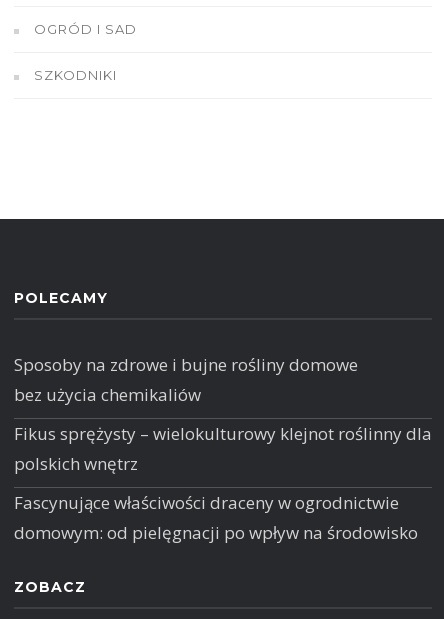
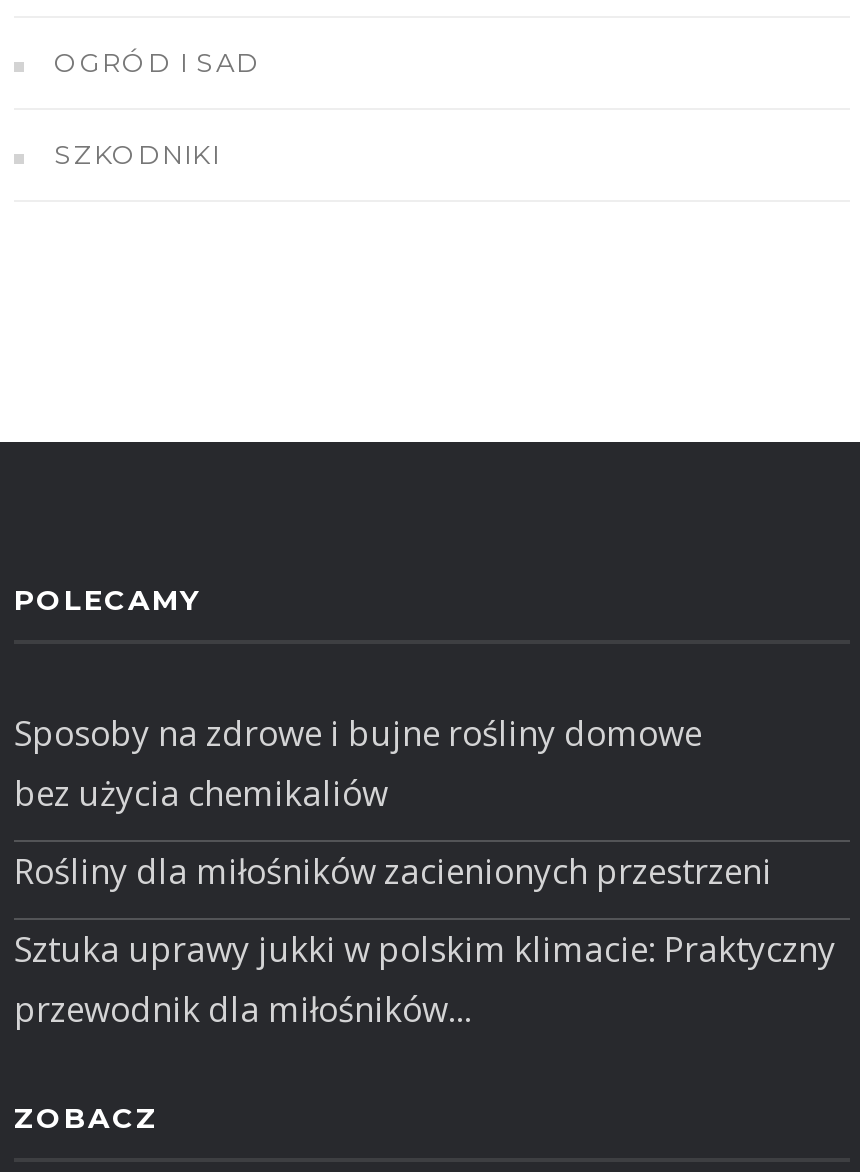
- Fikus sprężysty – wielokulturowy klejnot roślinny dla
- polskich wnętrz
+ Rośliny dla miłośników zacienionych przestrzeni

- Fascynujące właściwości draceny w ogrodnictwie
- domowym: od pielęgnacji po wpływ na środowisko
+ Sztuka uprawy jukki w polskim klimacie: Praktyczny
+ przewodnik dla miłośników...
